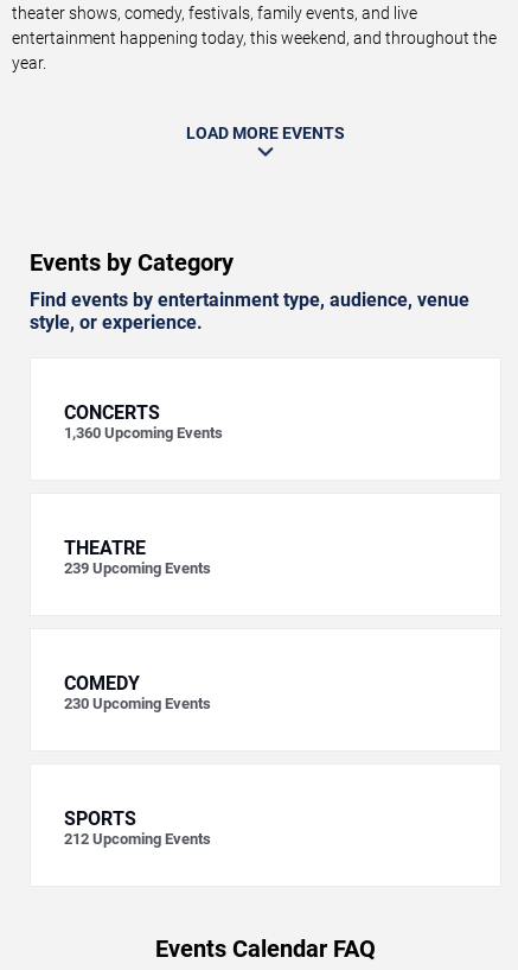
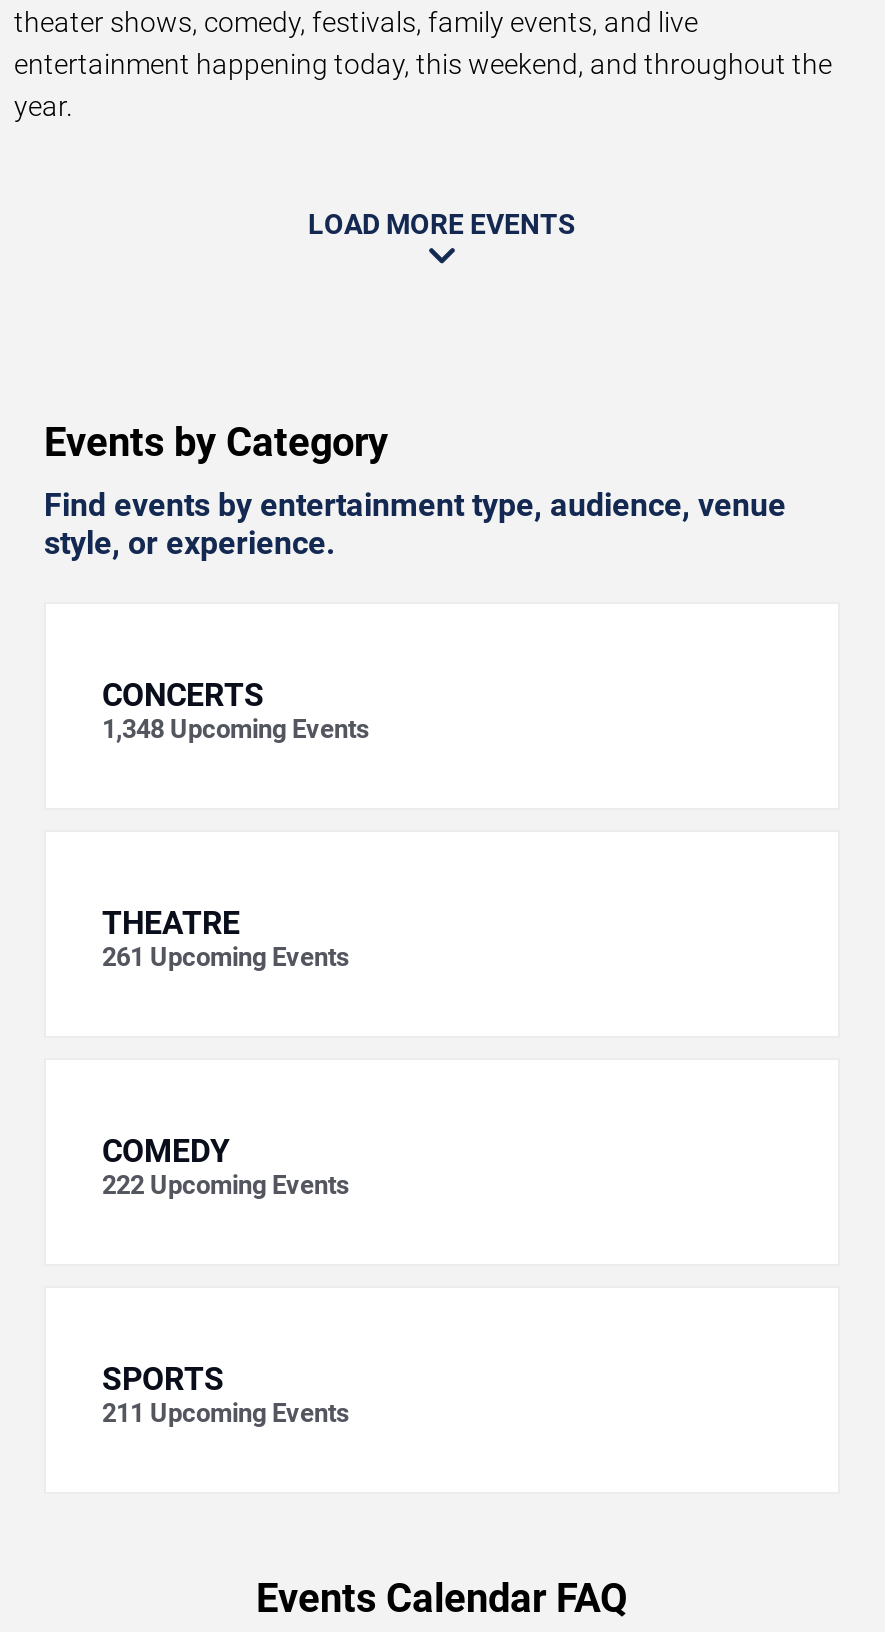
- 1,360 Upcoming Events
+ 1,348 Upcoming Events

- 239 Upcoming Events
+ 261 Upcoming Events

- 230 Upcoming Events
+ 222 Upcoming Events

- 212 Upcoming Events
+ 211 Upcoming Events
